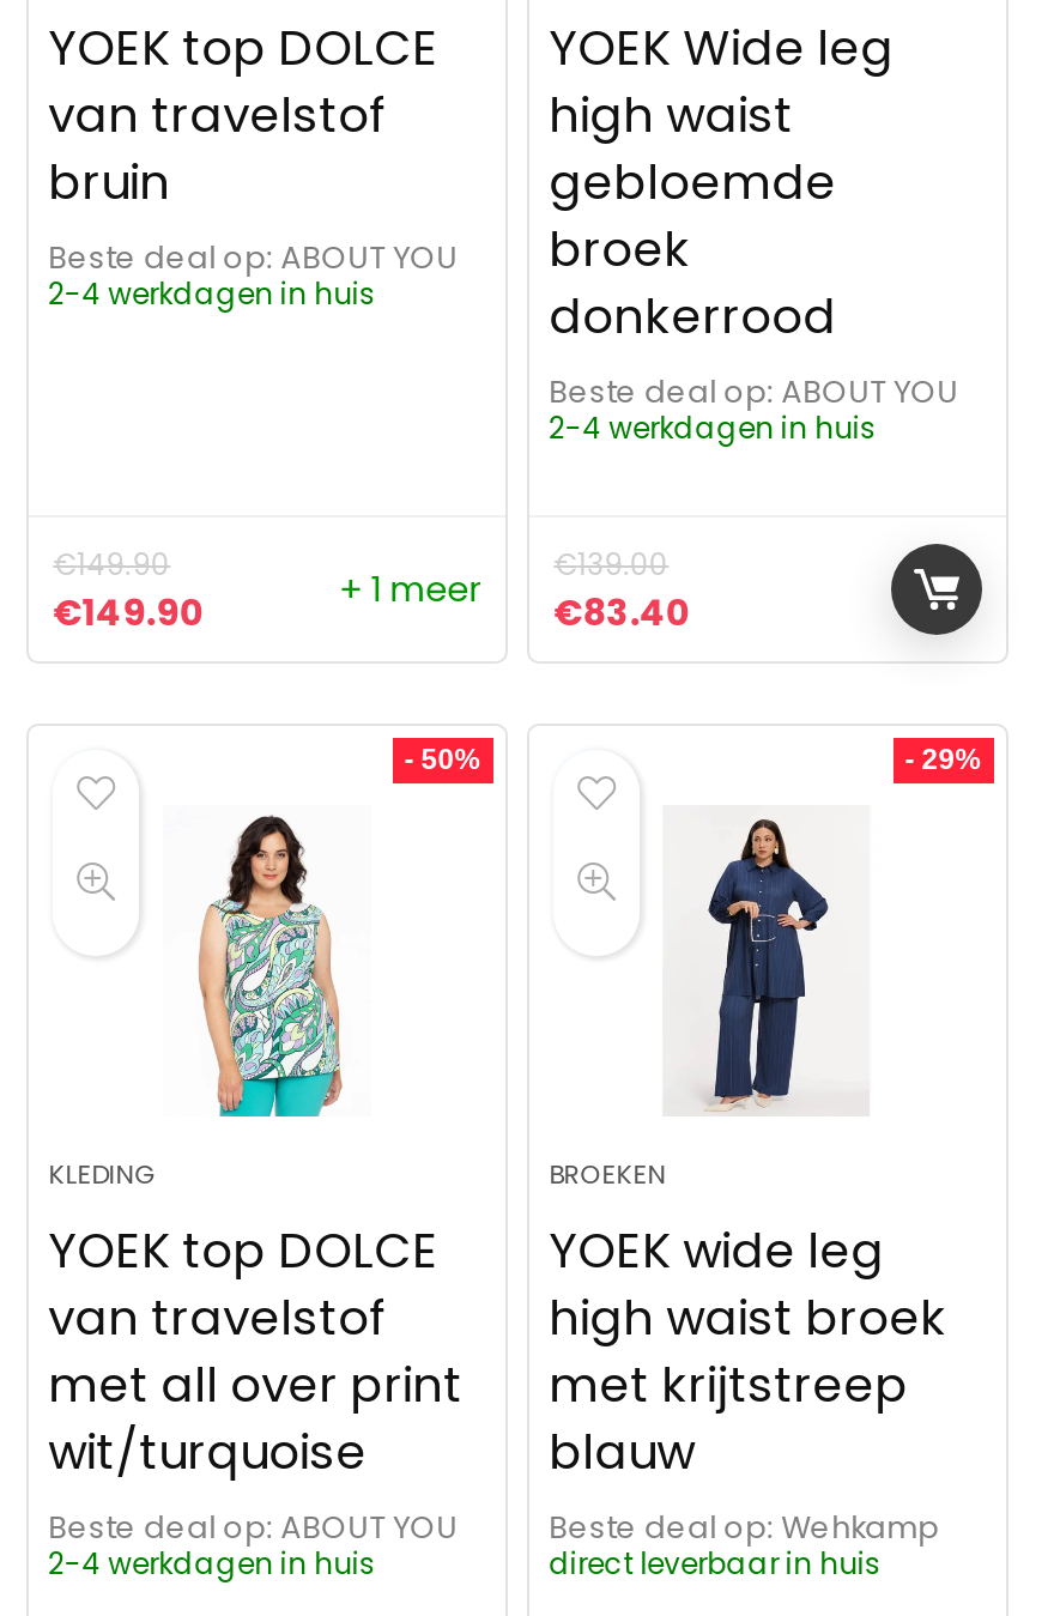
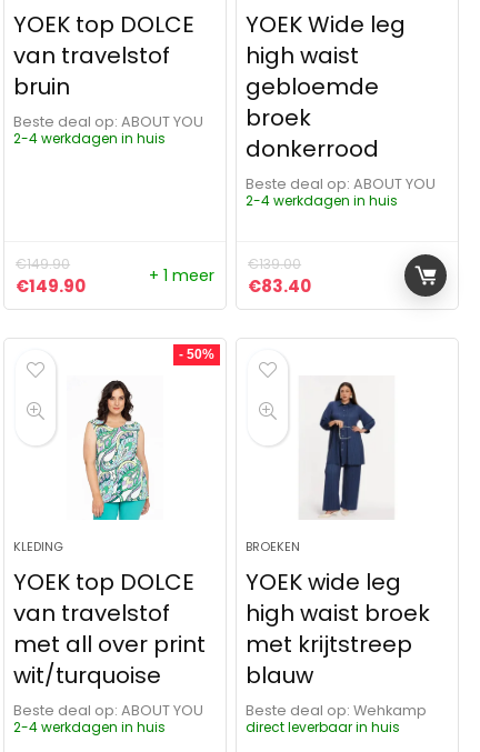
- - 29%
